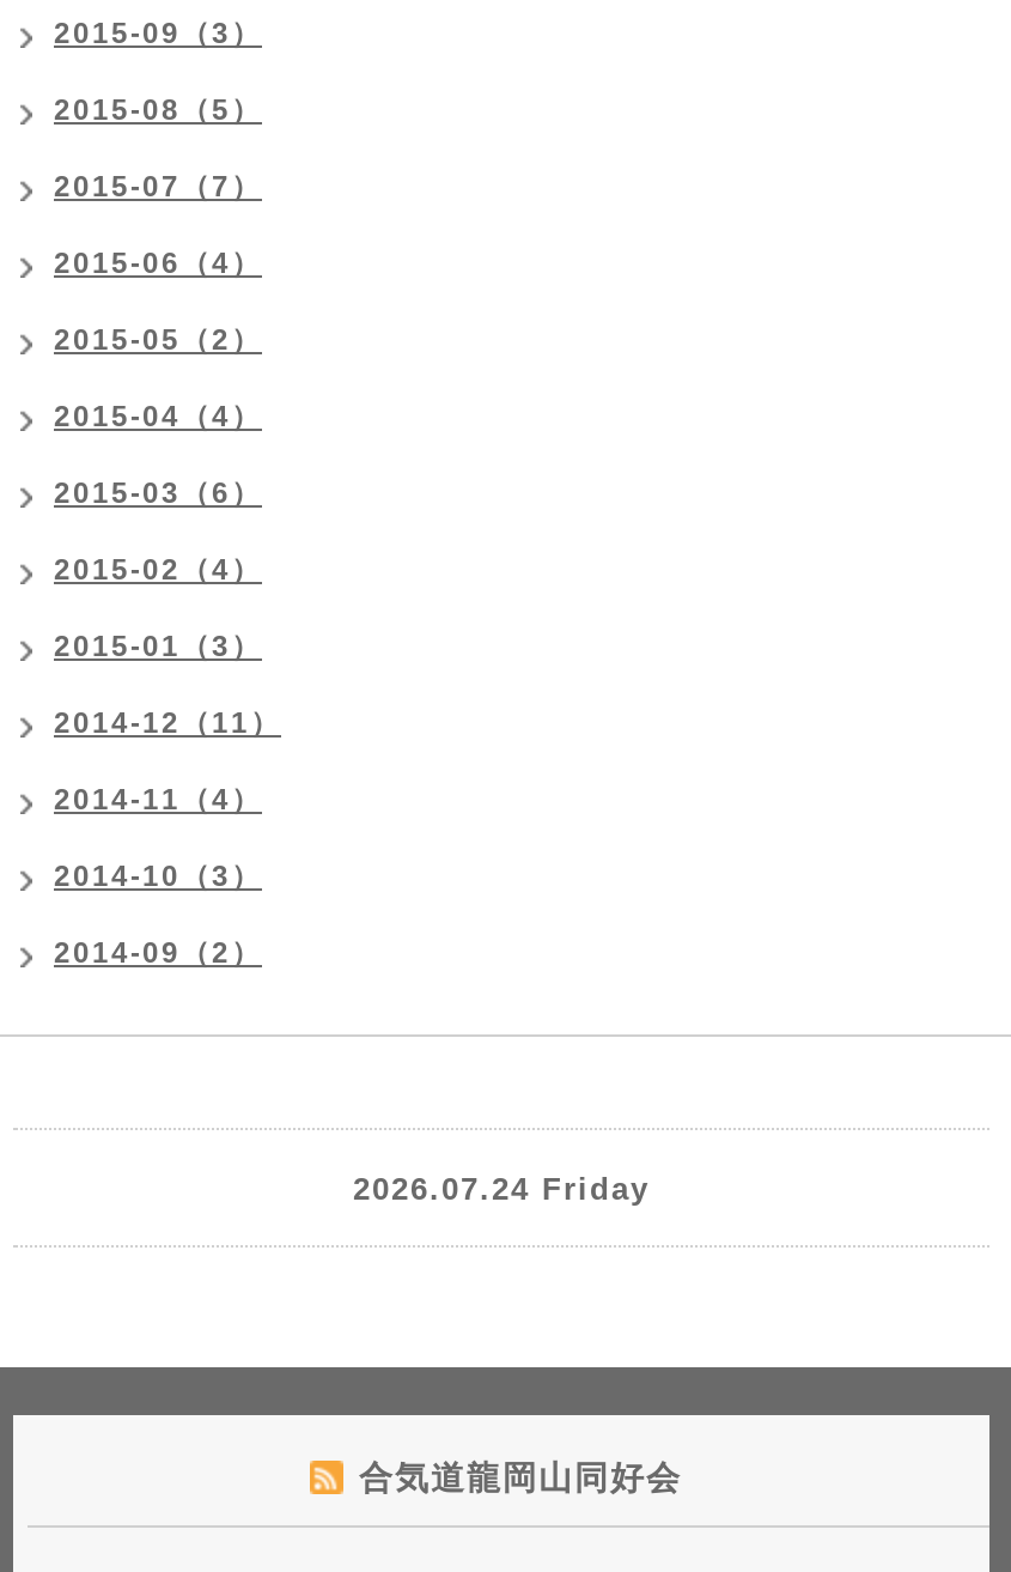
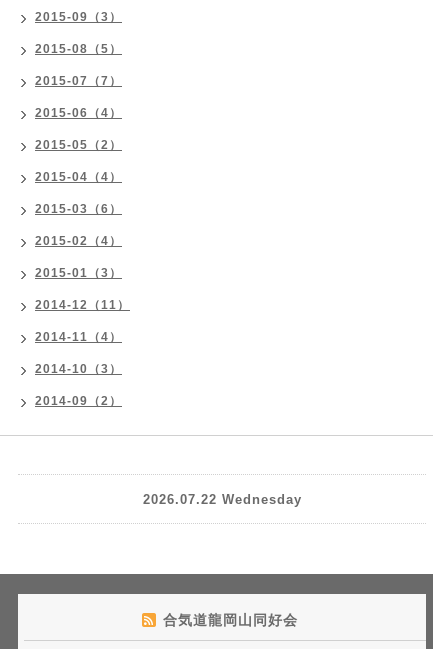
- 2026.07.24 Friday
+ 2026.07.22 Wednesday
